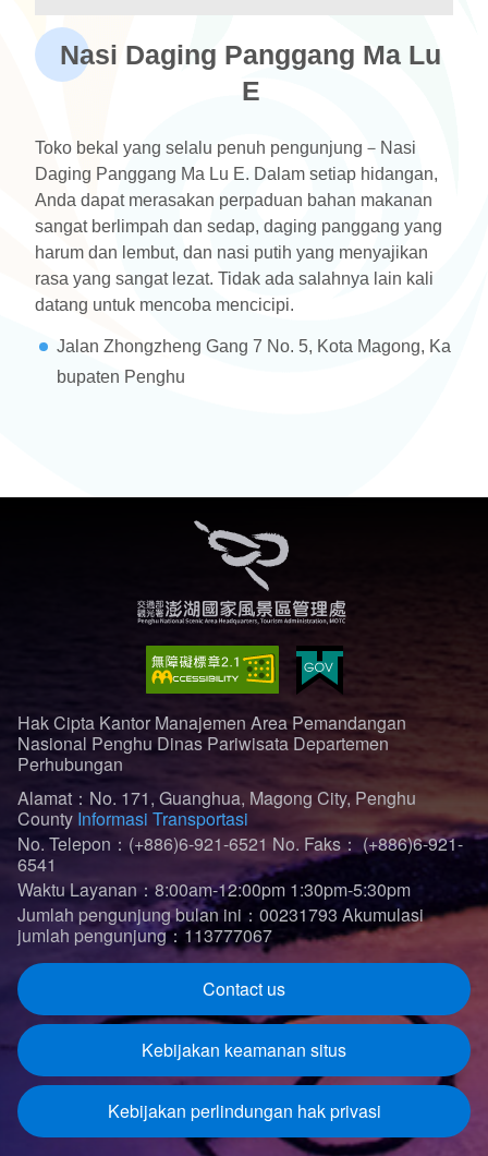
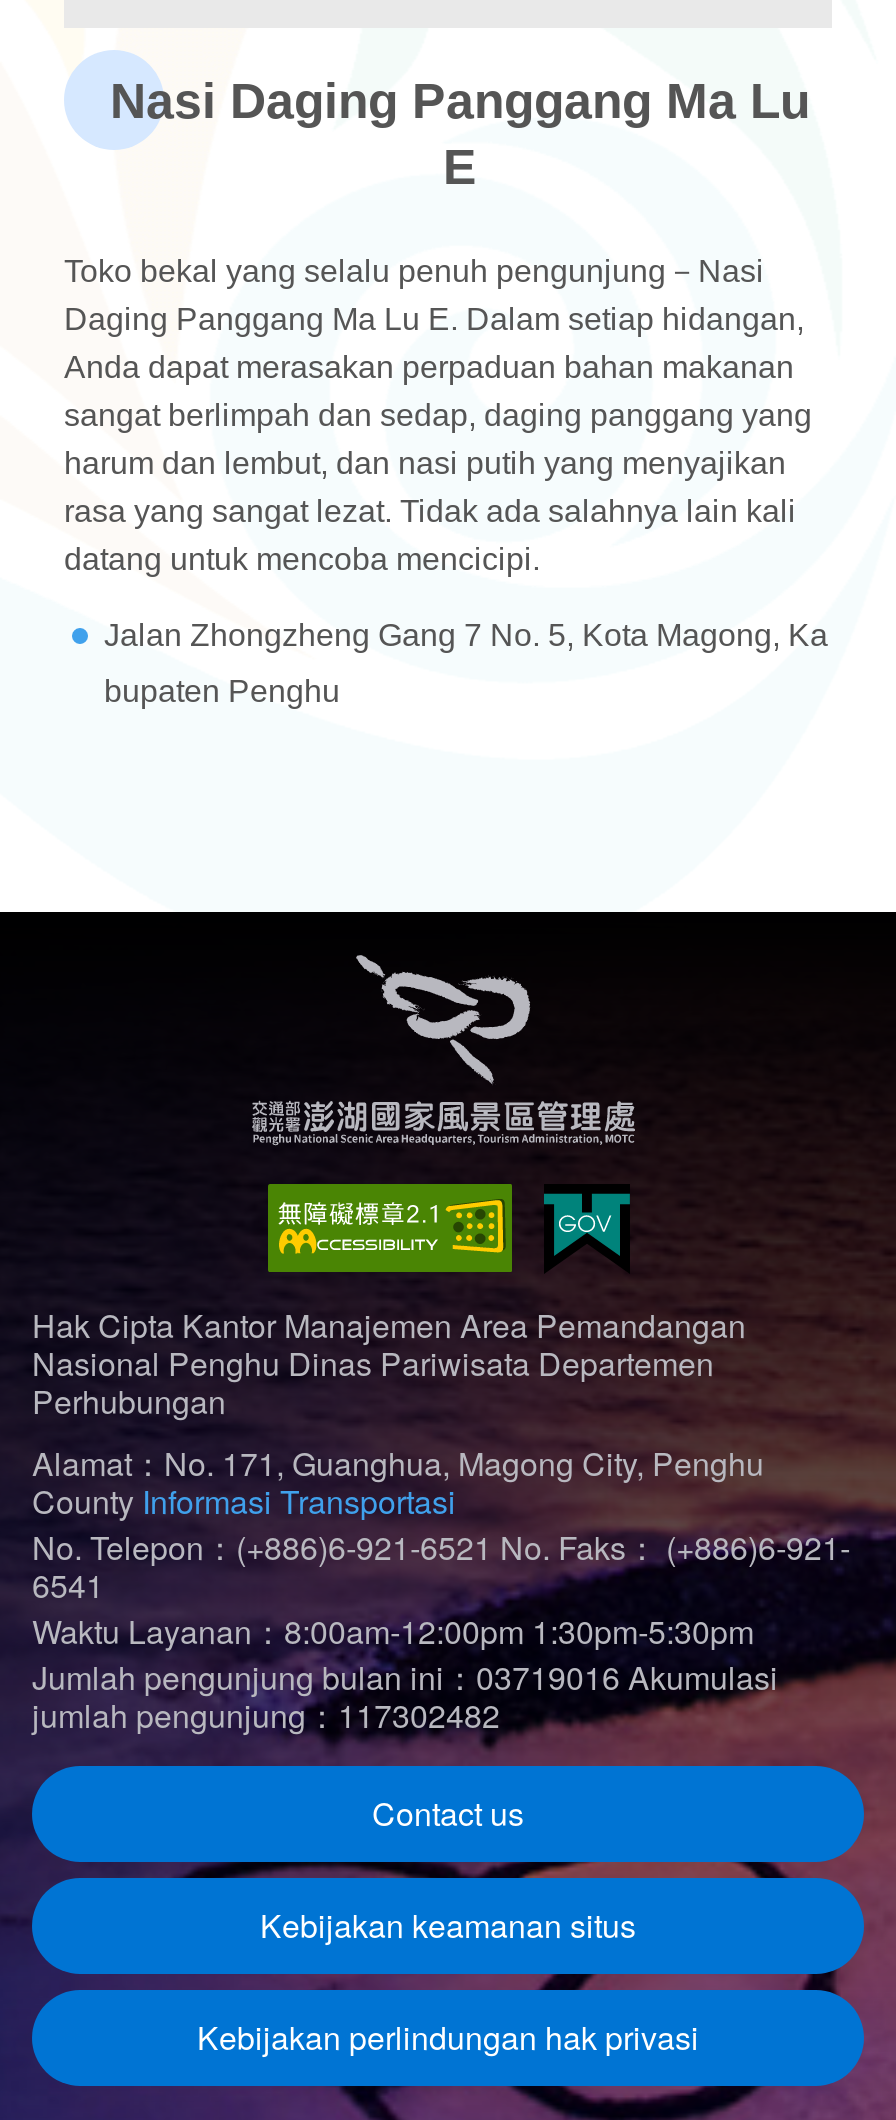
- Jumlah pengunjung bulan ini：00231793 Akumulasi
+ Jumlah pengunjung bulan ini：03719016 Akumulasi

- jumlah pengunjung：113777067
+ jumlah pengunjung：117302482
